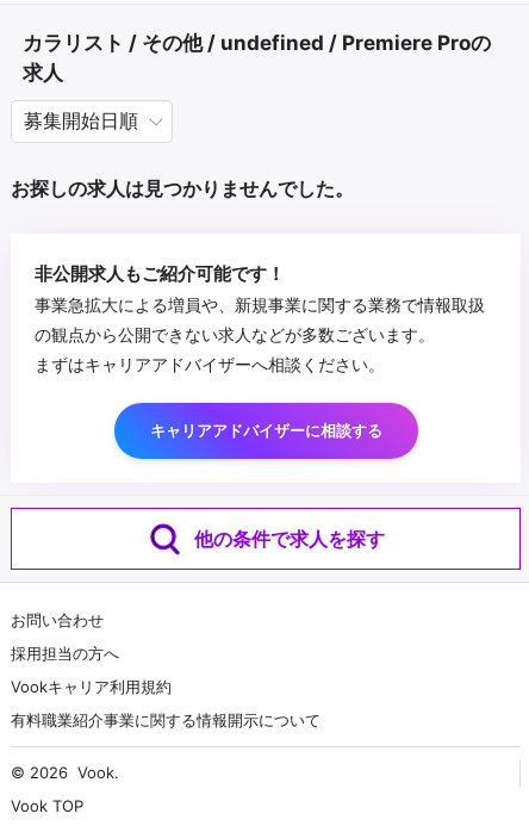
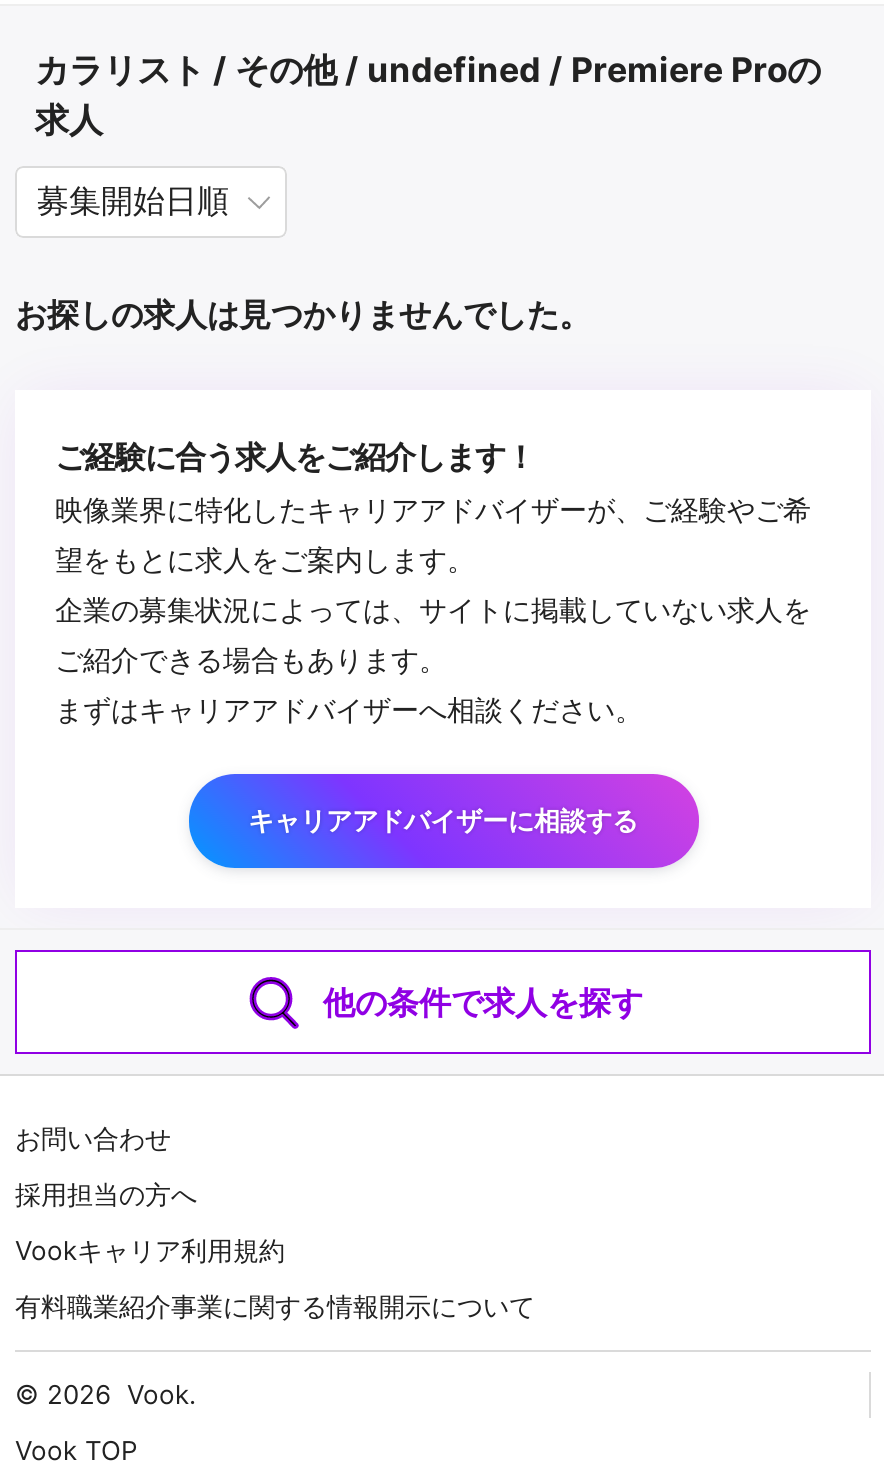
- 非公開求人もご紹介可能です！
- 事業急拡大による増員や、新規事業に関する業務で情報取扱
- の観点から公開できない求人などが多数ございます。
+ ご経験に合う求人をご紹介します！
+ 映像業界に特化したキャリアアドバイザーが、ご経験やご希
+ 望をもとに求人をご案内します。
+ 企業の募集状況によっては、サイトに掲載していない求人を
+ ご紹介できる場合もあります。
